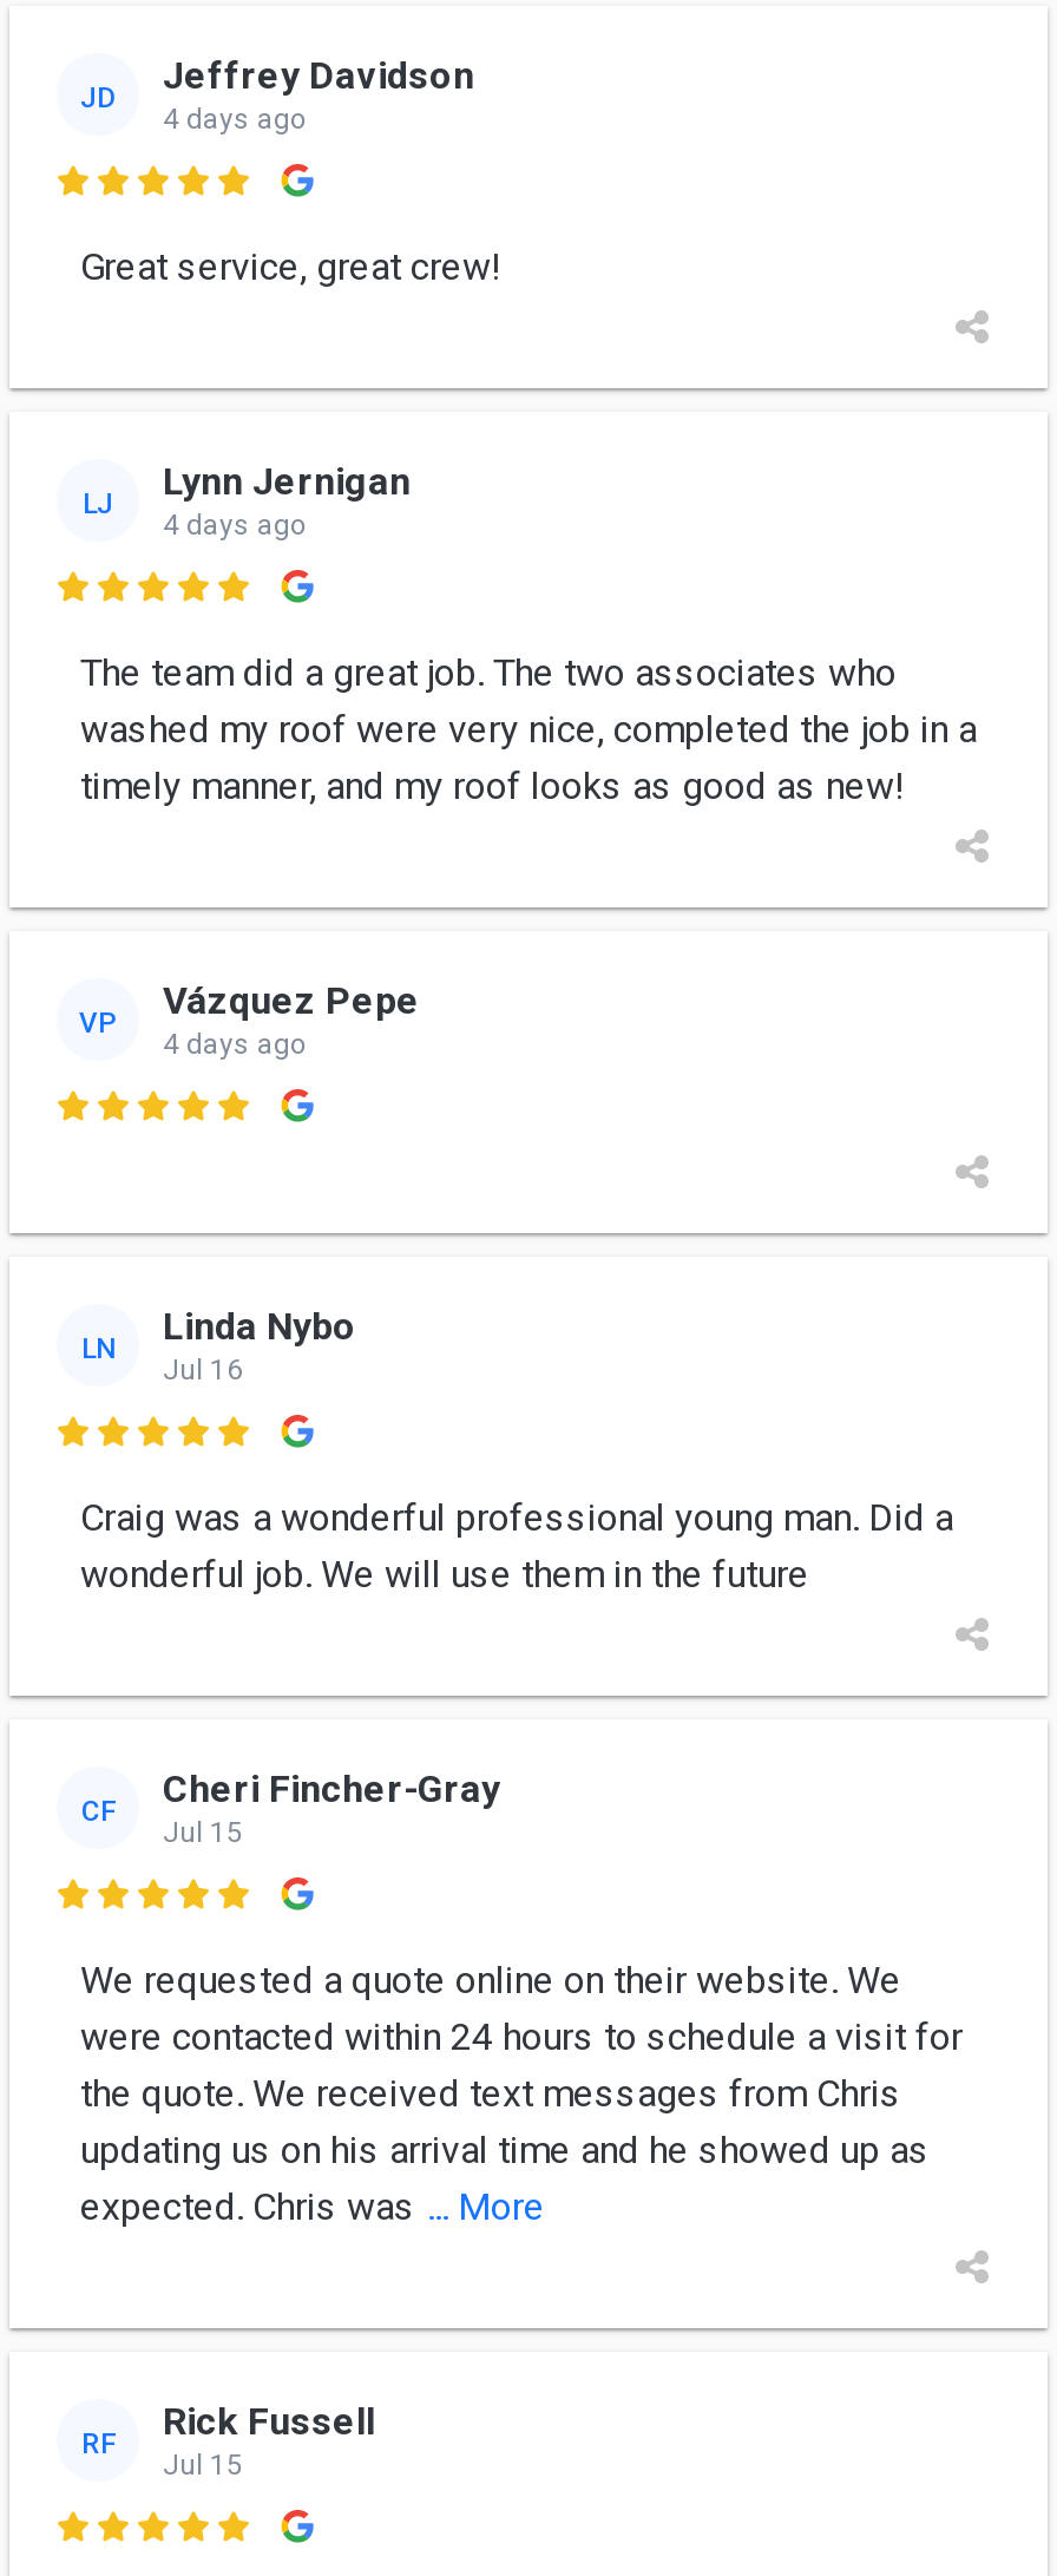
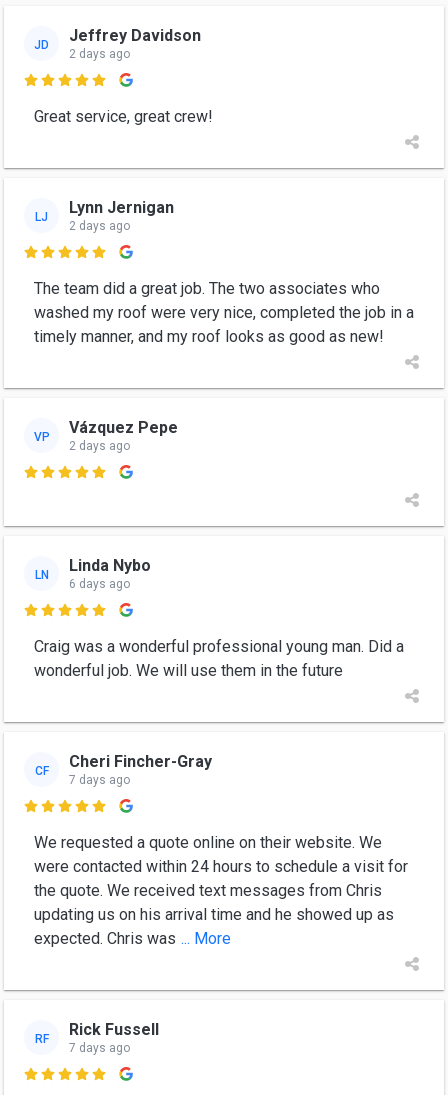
- 4 days ago
+ 2 days ago

- 4 days ago
+ 2 days ago

- 4 days ago
+ 2 days ago

- Jul 16
+ 6 days ago

- Jul 15
+ 7 days ago

- Jul 15
+ 7 days ago
